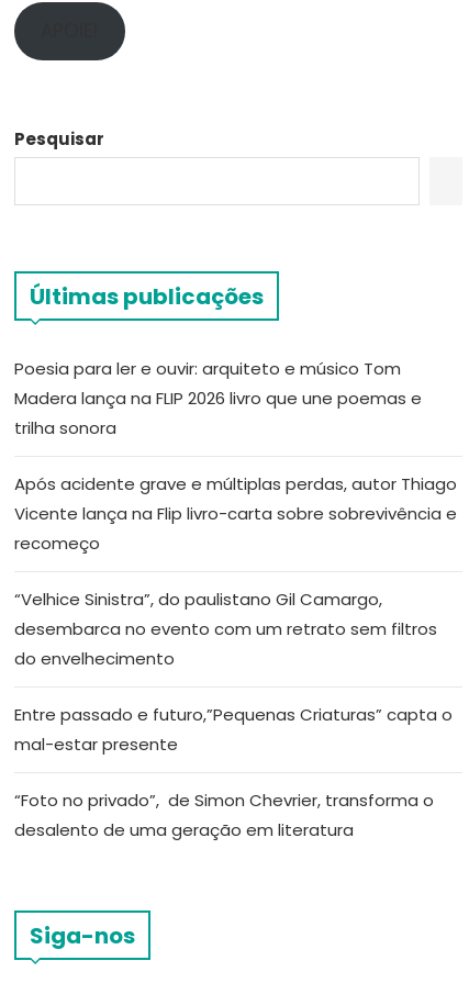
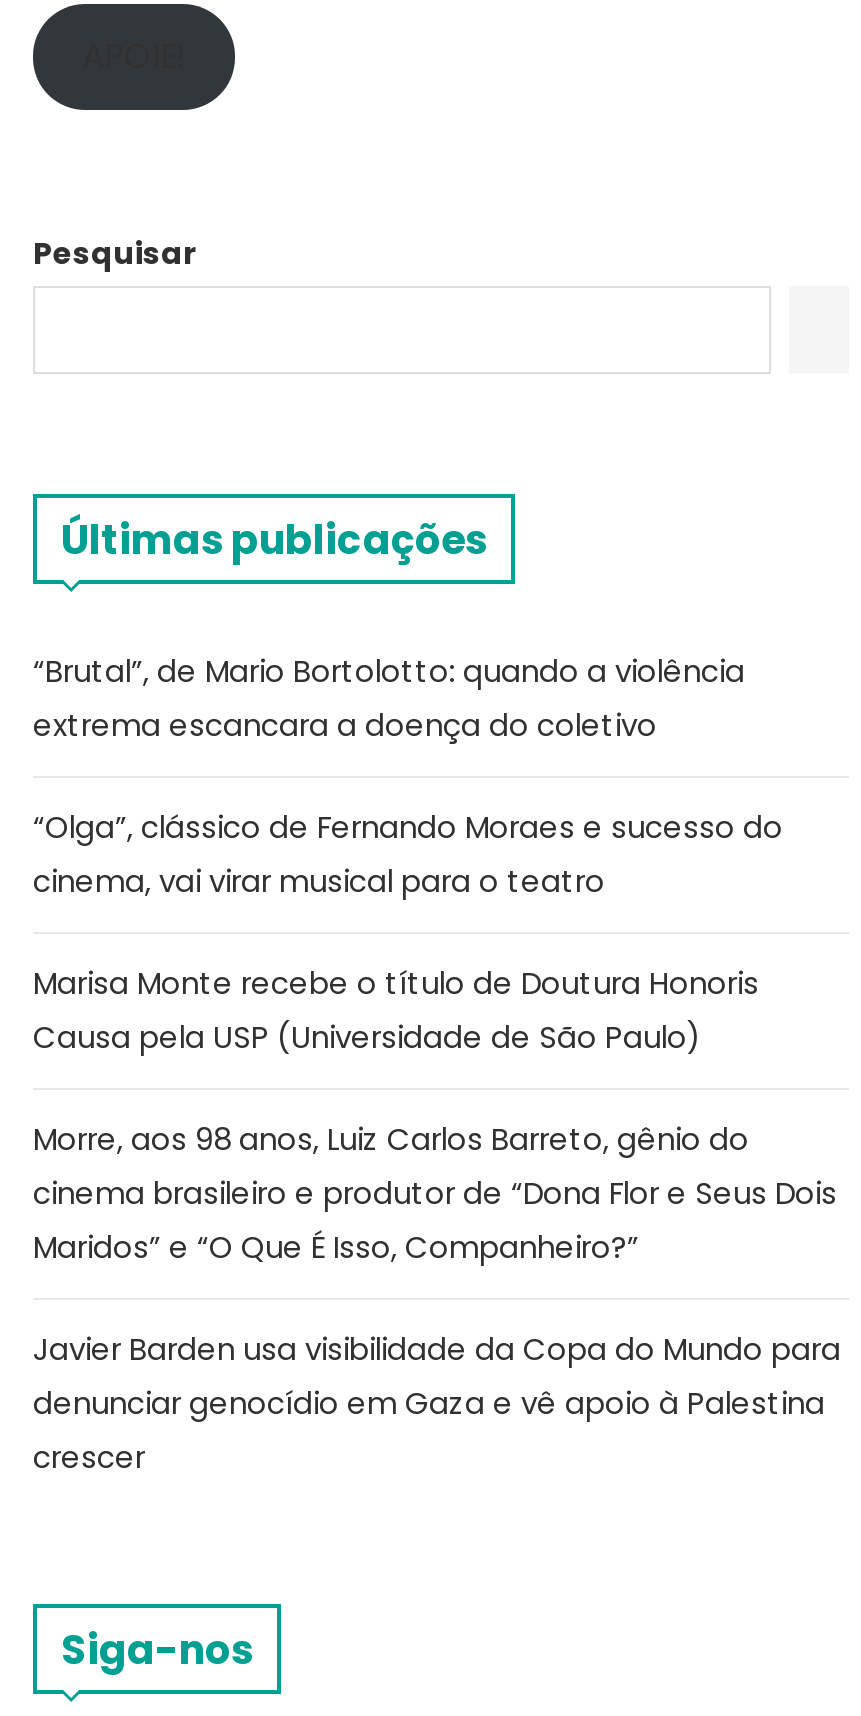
- Poesia para ler e ouvir: arquiteto e músico Tom
- Madera lança na FLIP 2026 livro que une poemas e
- trilha sonora
+ “Brutal”, de Mario Bortolotto: quando a violência
+ extrema escancara a doença do coletivo

- Após acidente grave e múltiplas perdas, autor Thiago
- Vicente lança na Flip livro-carta sobre sobrevivência e
- recomeço
+ “Olga”, clássico de Fernando Moraes e sucesso do
+ cinema, vai virar musical para o teatro

- “Velhice Sinistra”, do paulistano Gil Camargo,
- desembarca no evento com um retrato sem filtros
- do envelhecimento
+ Marisa Monte recebe o título de Doutura Honoris
+ Causa pela USP (Universidade de São Paulo)

- Entre passado e futuro,”Pequenas Criaturas” capta o
- mal-estar presente
+ Morre, aos 98 anos, Luiz Carlos Barreto, gênio do
+ cinema brasileiro e produtor de “Dona Flor e Seus Dois
+ Maridos” e “O Que É Isso, Companheiro?”

- “Foto no privado”, de Simon Chevrier, transforma o
- desalento de uma geração em literatura
+ Javier Barden usa visibilidade da Copa do Mundo para
+ denunciar genocídio em Gaza e vê apoio à Palestina
+ crescer
